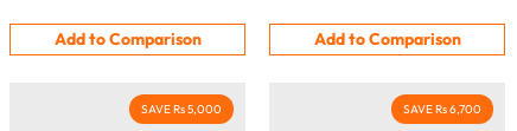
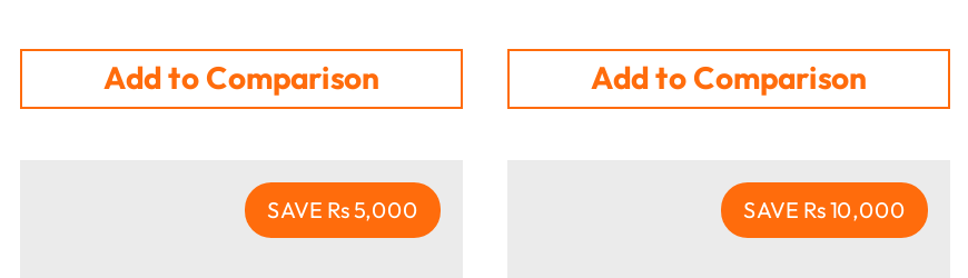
- SAVE Rs 6,700
+ SAVE Rs 10,000
